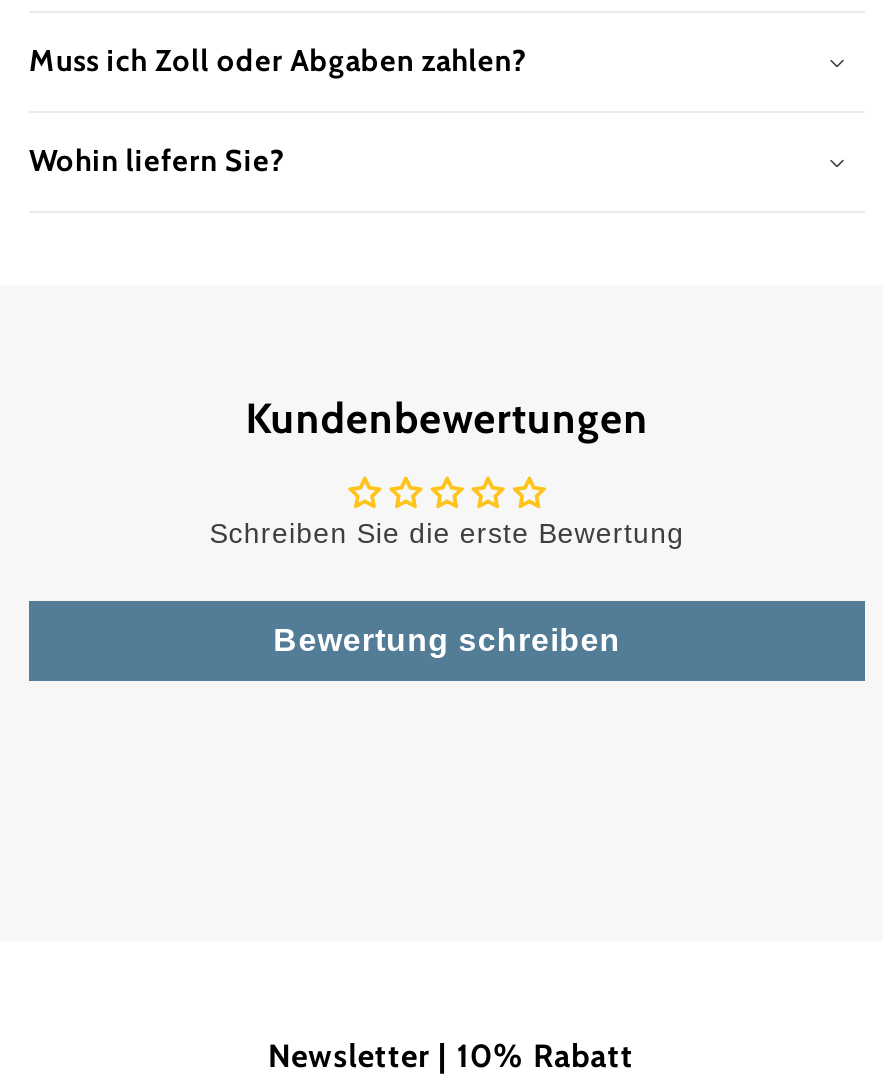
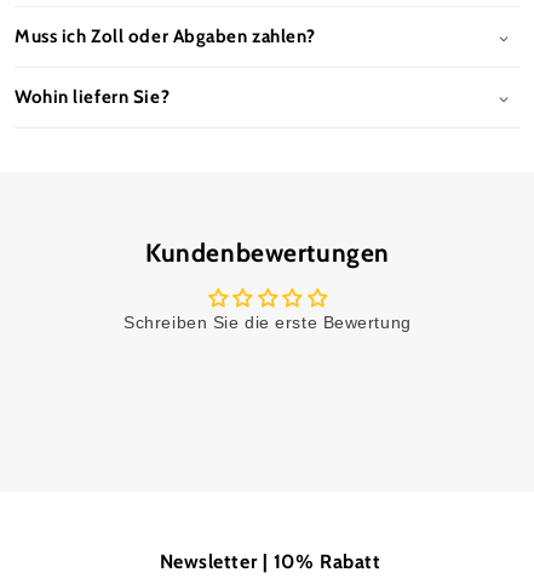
- Bewertung schreiben
